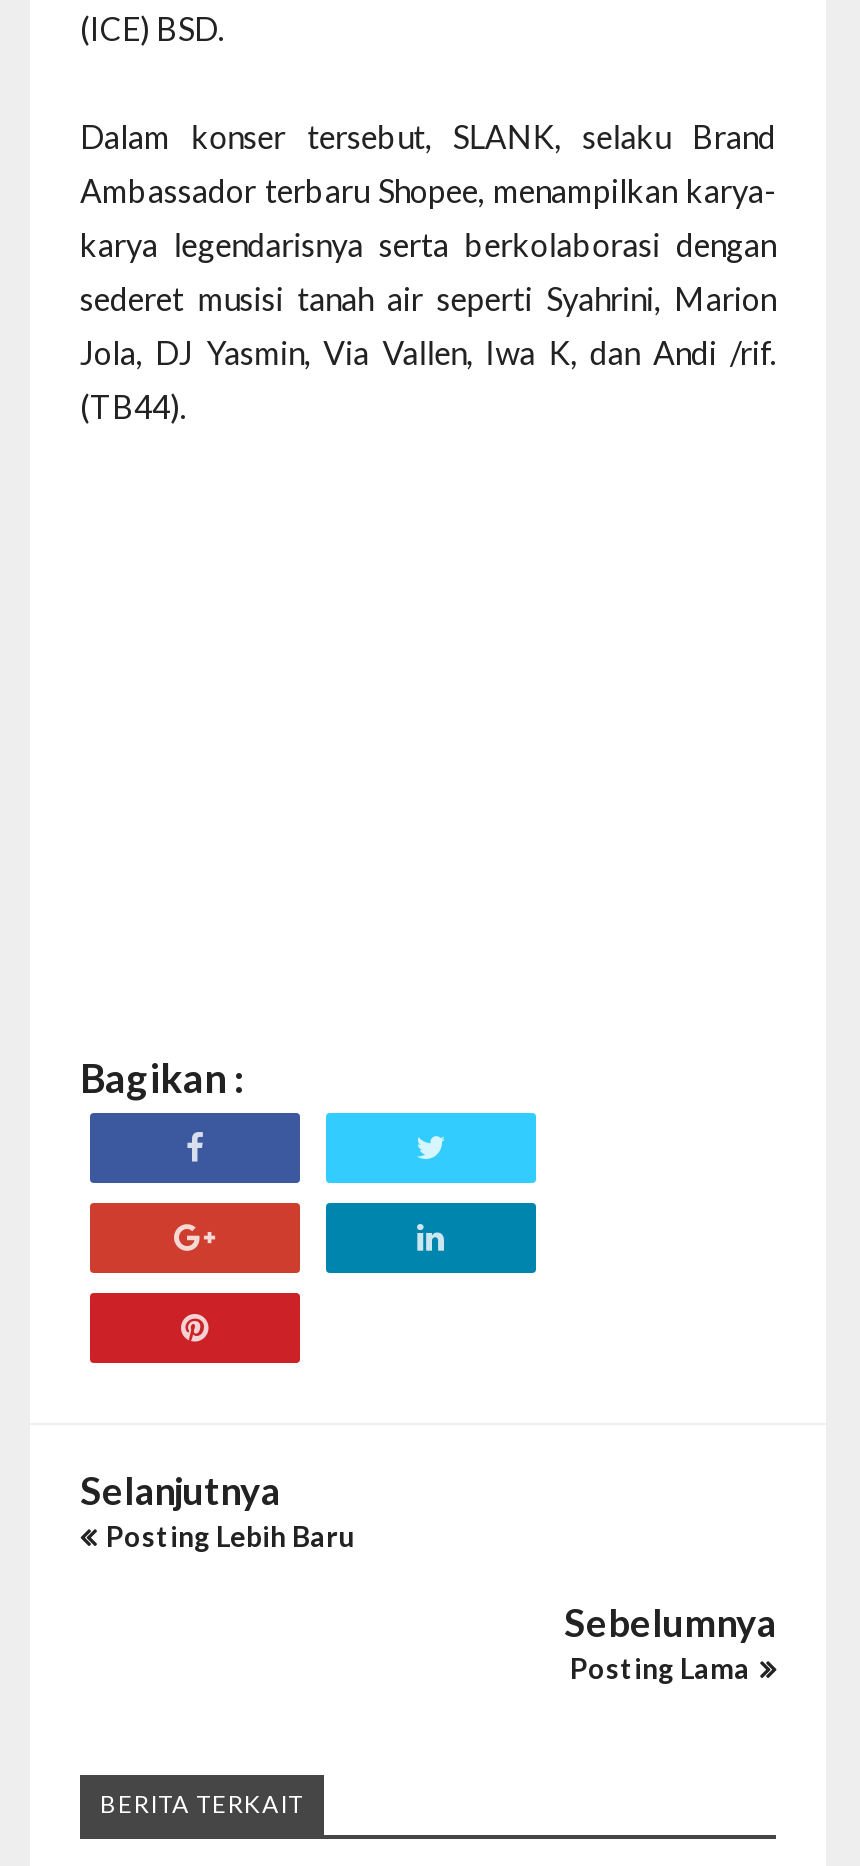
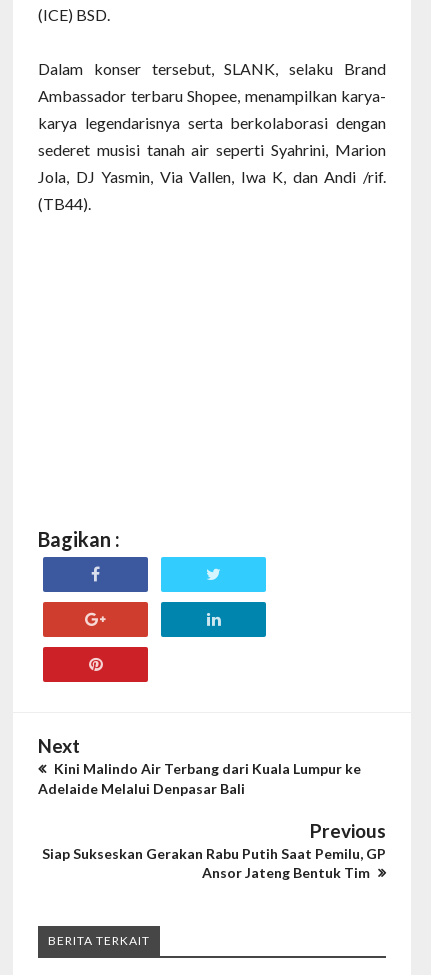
- Selanjutnya
- Posting Lebih Baru
+ Next
+ Kini Malindo Air Terbang dari Kuala Lumpur ke
+ Adelaide Melalui Denpasar Bali

- Sebelumnya
- Posting Lama
+ Previous
+ Siap Sukseskan Gerakan Rabu Putih Saat Pemilu, GP
+ Ansor Jateng Bentuk Tim
